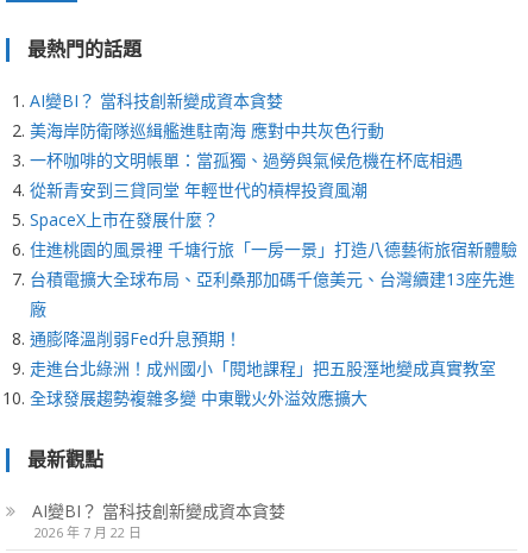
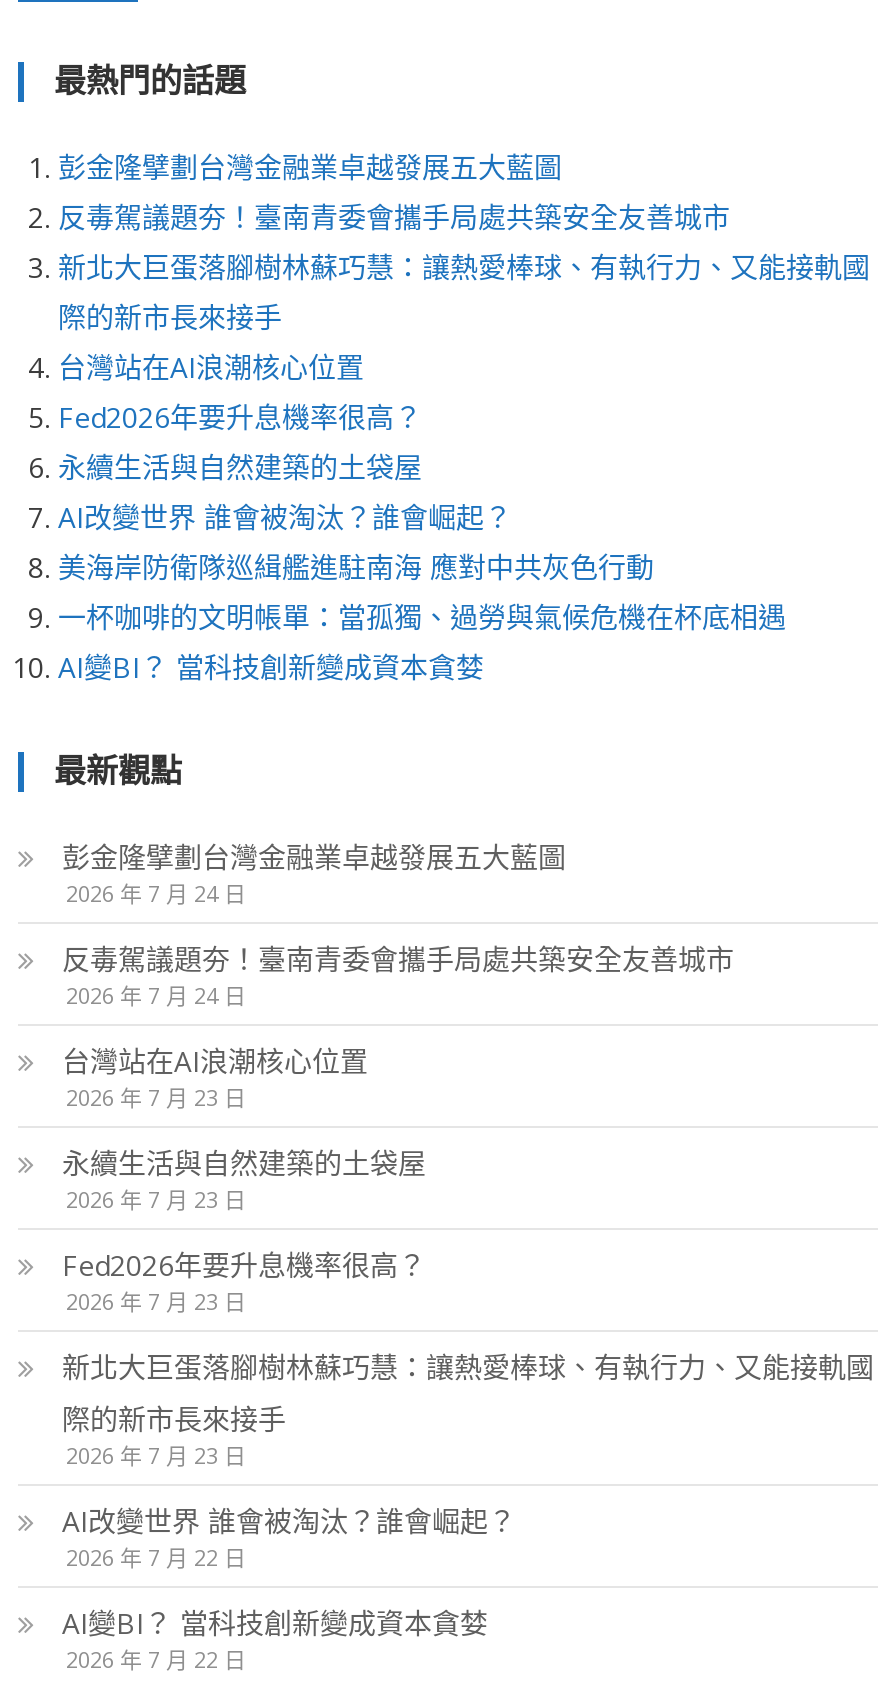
- AI變BI？ 當科技創新變成資本貪婪
+ 彭金隆擘劃台灣金融業卓越發展五大藍圖
+ 反毒駕議題夯！臺南青委會攜手局處共築安全友善城市
+ 新北大巨蛋落腳樹林蘇巧慧：讓熱愛棒球、有執行力、又能接軌國
+ 際的新市長來接手
+ 台灣站在AI浪潮核心位置
+ Fed2026年要升息機率很高？
+ 永續生活與自然建築的土袋屋
+ AI改變世界 誰會被淘汰？誰會崛起？

- 從新青安到三貸同堂 年輕世代的槓桿投資風潮
- SpaceX上市在發展什麼？
- 住進桃園的風景裡 千塘行旅「一房一景」打造八德藝術旅宿新體驗
- 台積電擴大全球布局、亞利桑那加碼千億美元、台灣續建13座先進
- 廠
- 通膨降溫削弱Fed升息預期！
- 走進台北綠洲！成州國小「閱地課程」把五股溼地變成真實教室
- 全球發展趨勢複雜多變 中東戰火外溢效應擴大
+ AI變BI？ 當科技創新變成資本貪婪

+ 彭金隆擘劃台灣金融業卓越發展五大藍圖
+ 2026 年 7 月 24 日
+ 反毒駕議題夯！臺南青委會攜手局處共築安全友善城市
+ 2026 年 7 月 24 日
+ 台灣站在AI浪潮核心位置
+ 2026 年 7 月 23 日
+ 永續生活與自然建築的土袋屋
+ 2026 年 7 月 23 日
+ Fed2026年要升息機率很高？
+ 2026 年 7 月 23 日
+ 新北大巨蛋落腳樹林蘇巧慧：讓熱愛棒球、有執行力、又能接軌國
+ 際的新市長來接手
+ 2026 年 7 月 23 日
+ AI改變世界 誰會被淘汰？誰會崛起？
+ 2026 年 7 月 22 日
